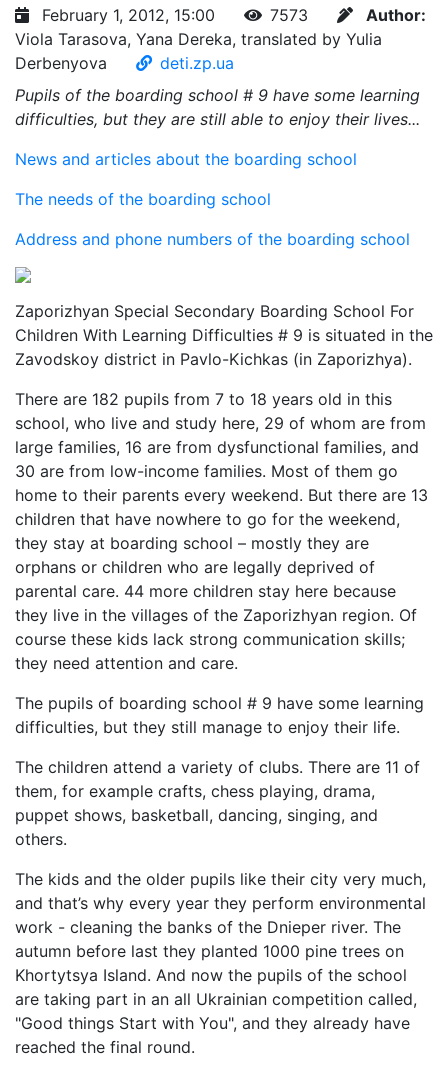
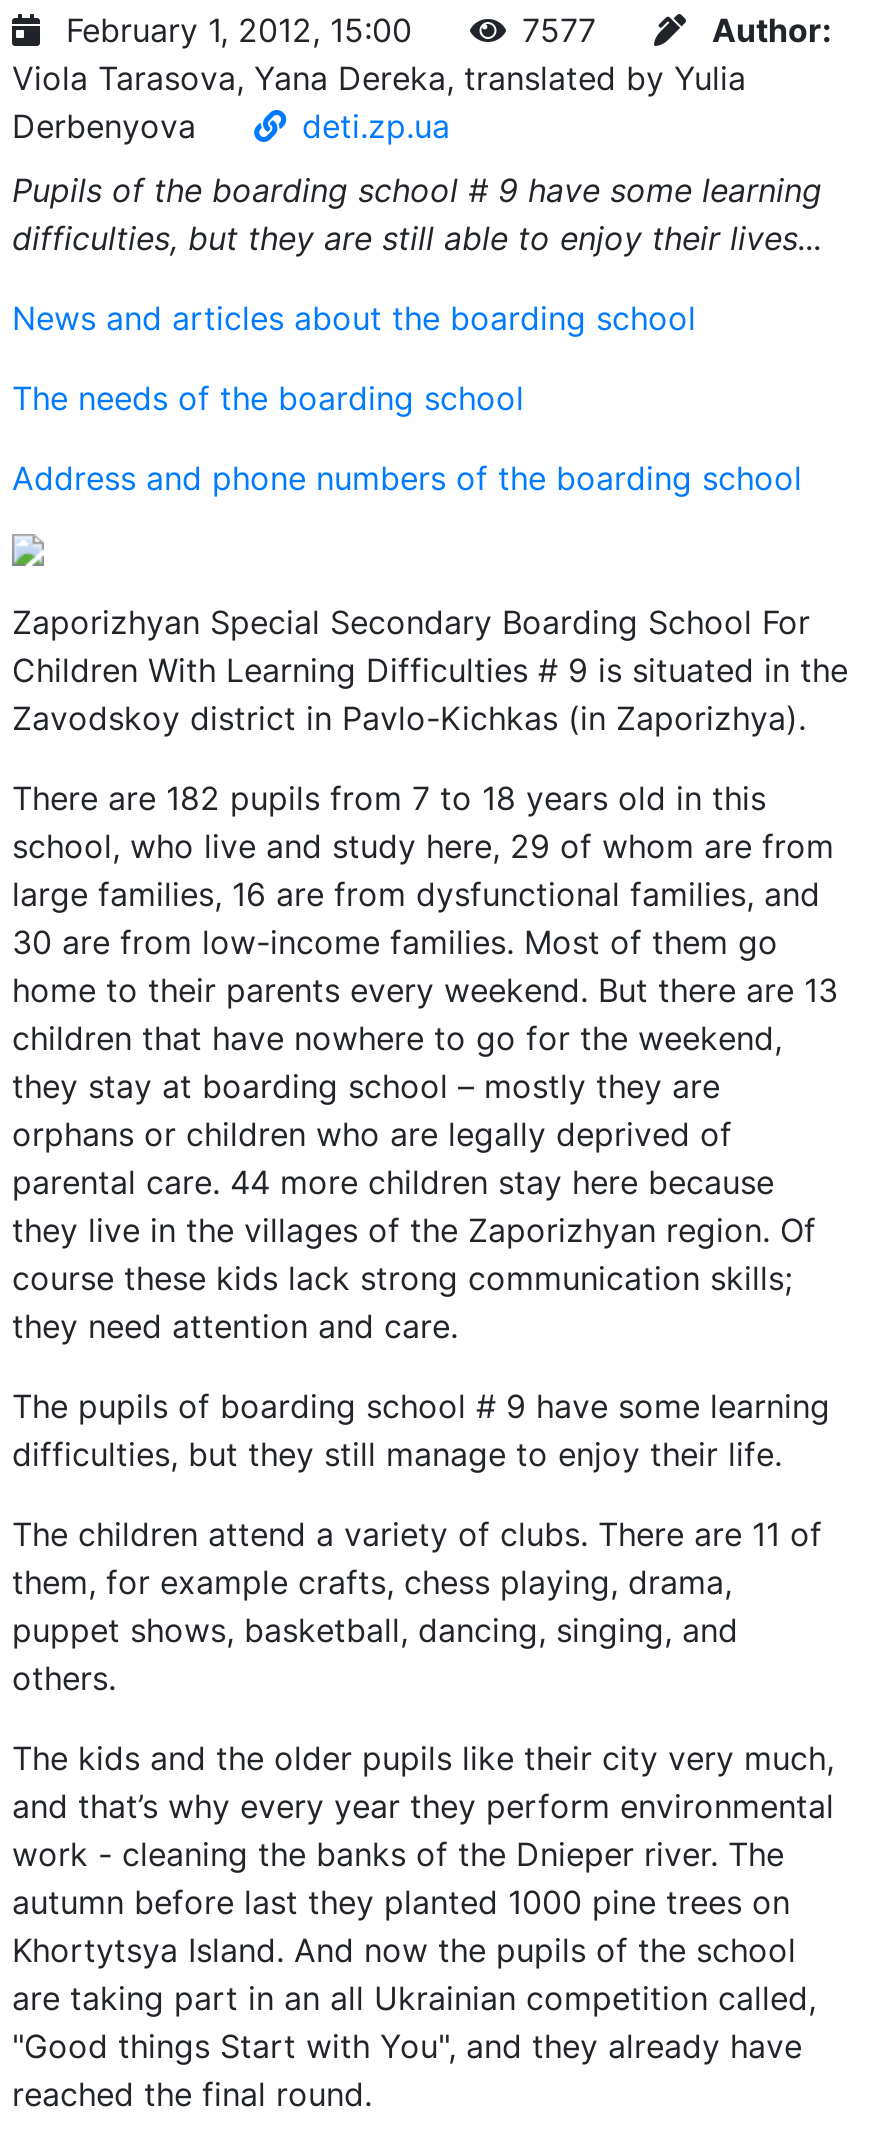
- 7573
+ 7577
